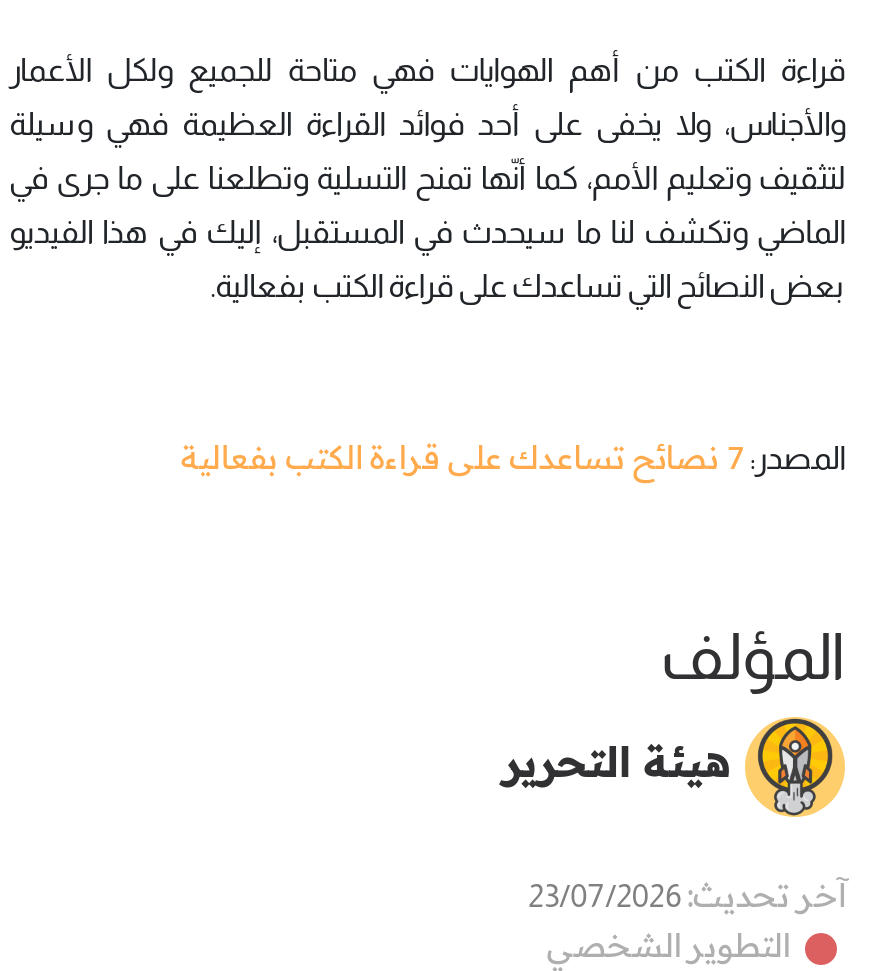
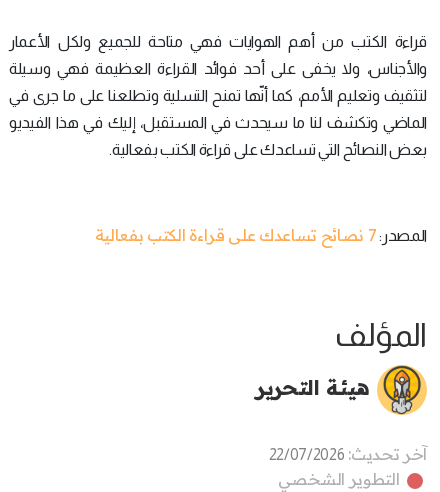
- آخر تحديث: 23/07/2026
+ آخر تحديث: 22/07/2026
